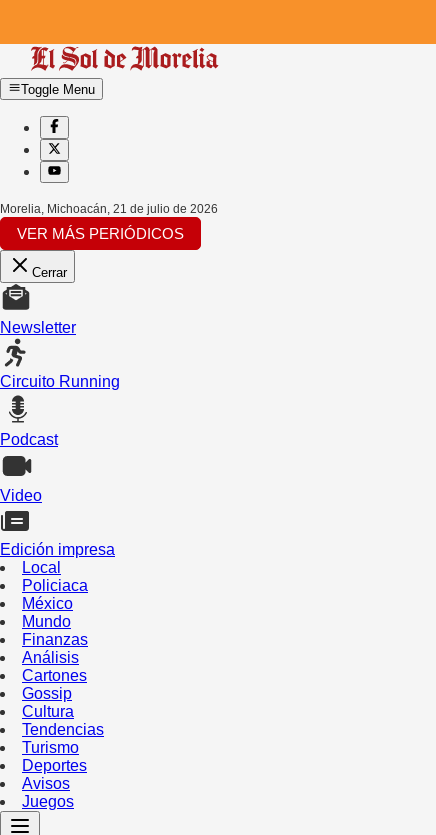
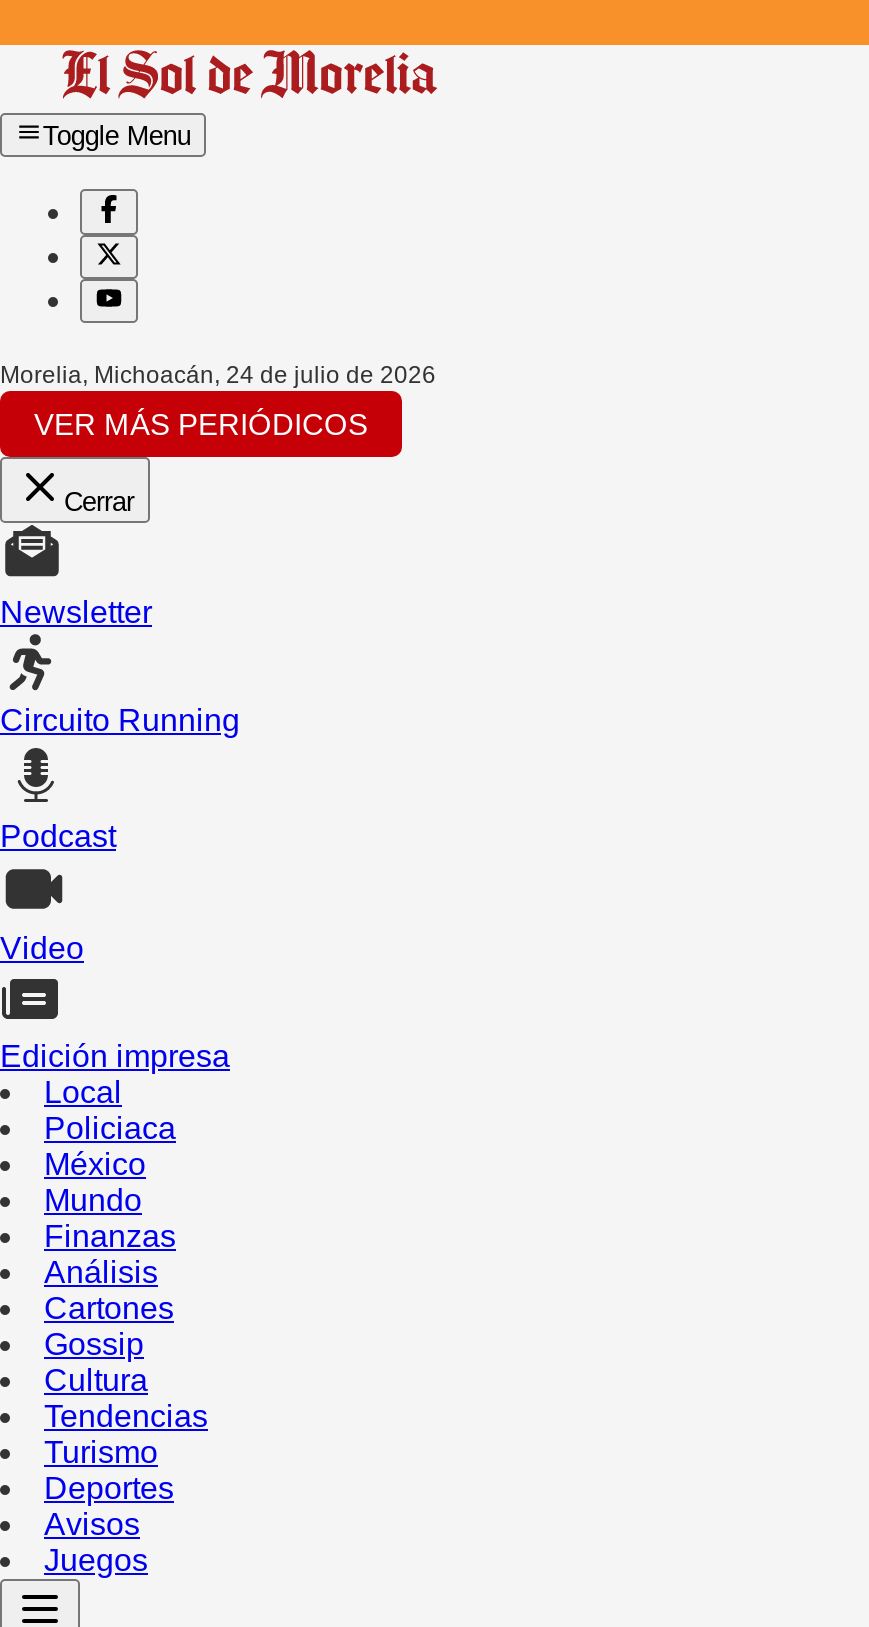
- Morelia, Michoacán, 21 de julio de 2026
+ Morelia, Michoacán, 24 de julio de 2026
